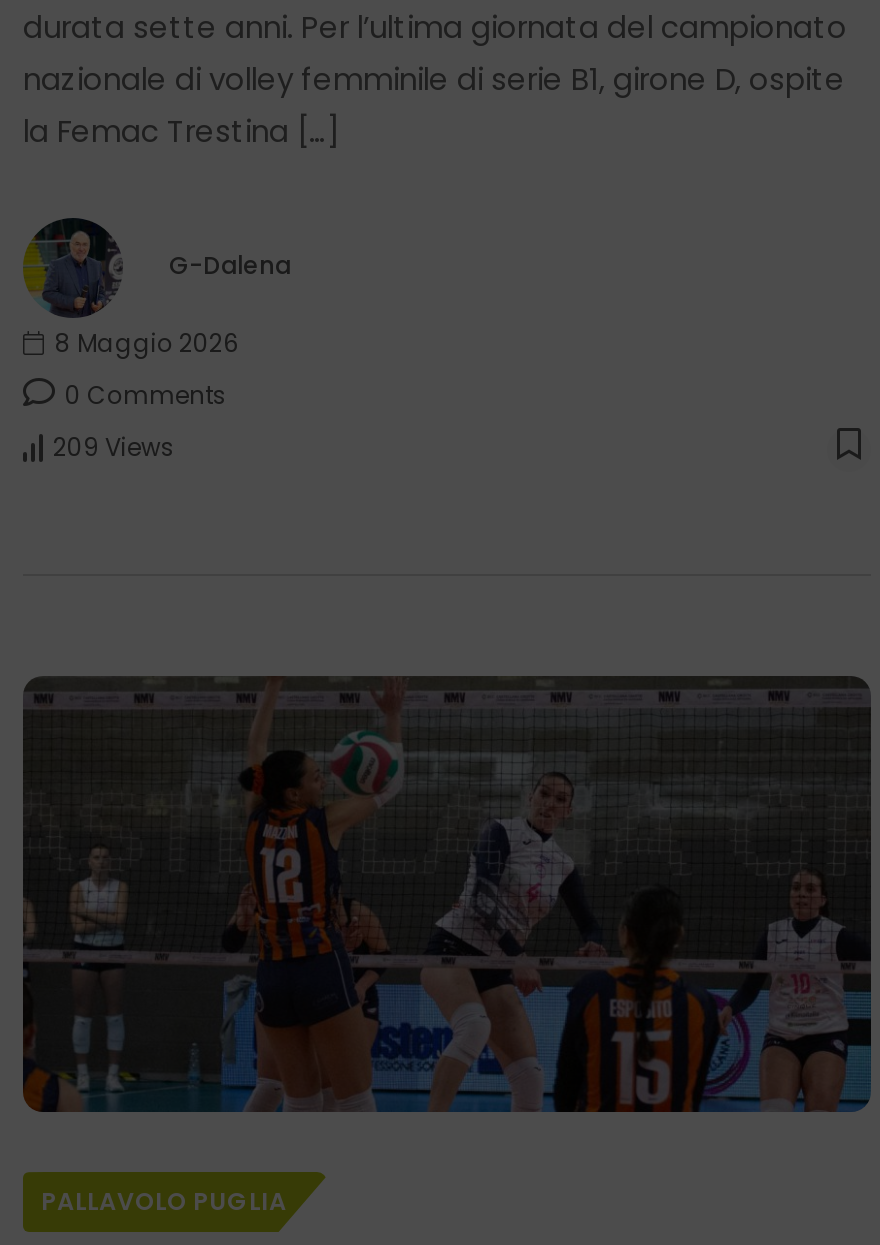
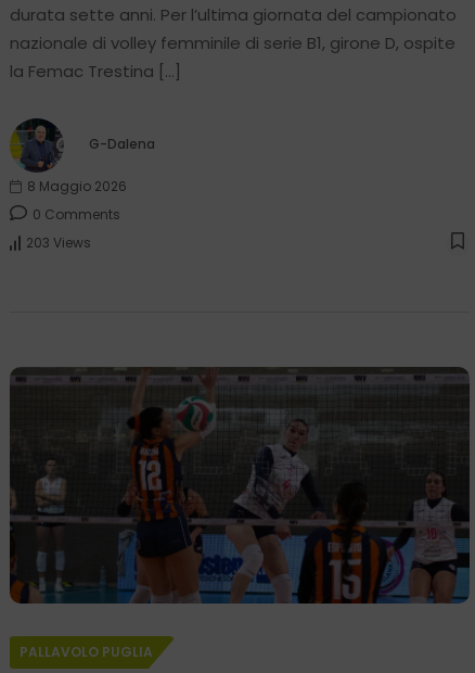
- 209 Views
+ 203 Views
